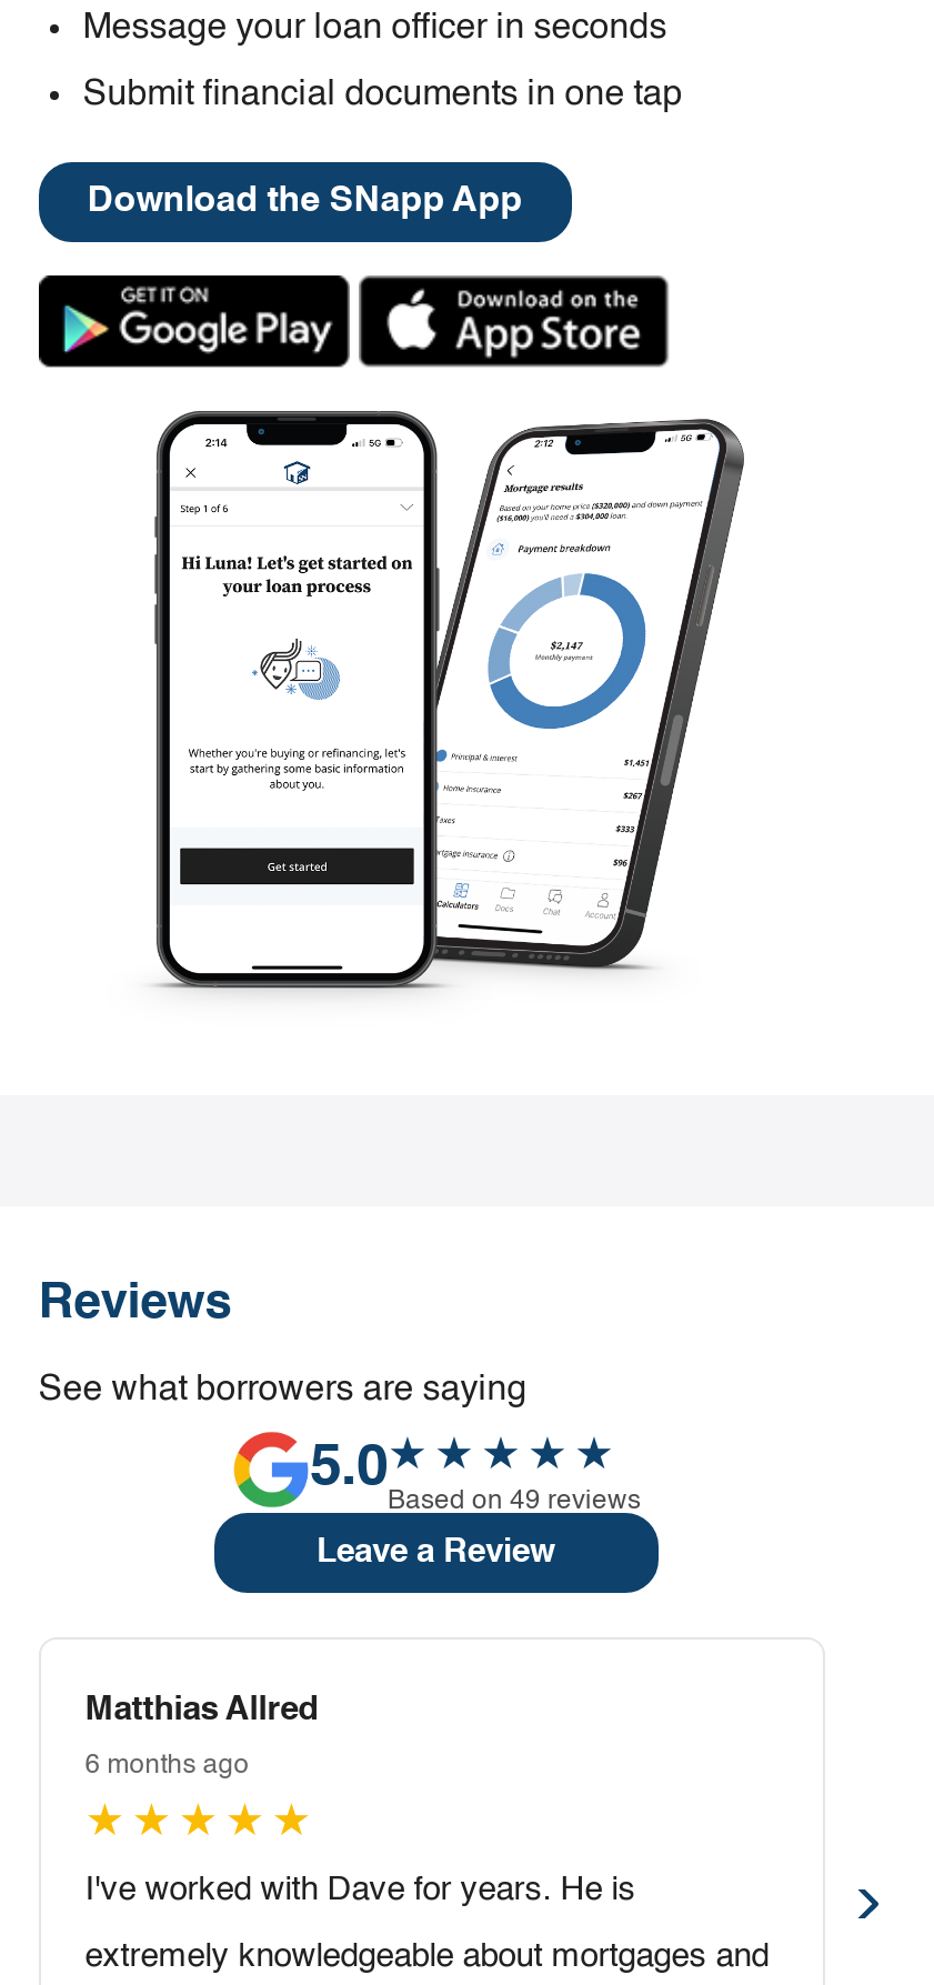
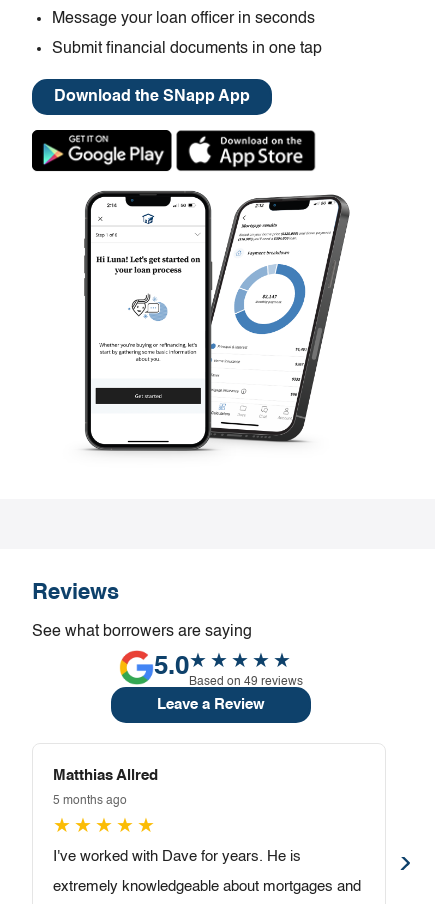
- 6 months ago
+ 5 months ago
